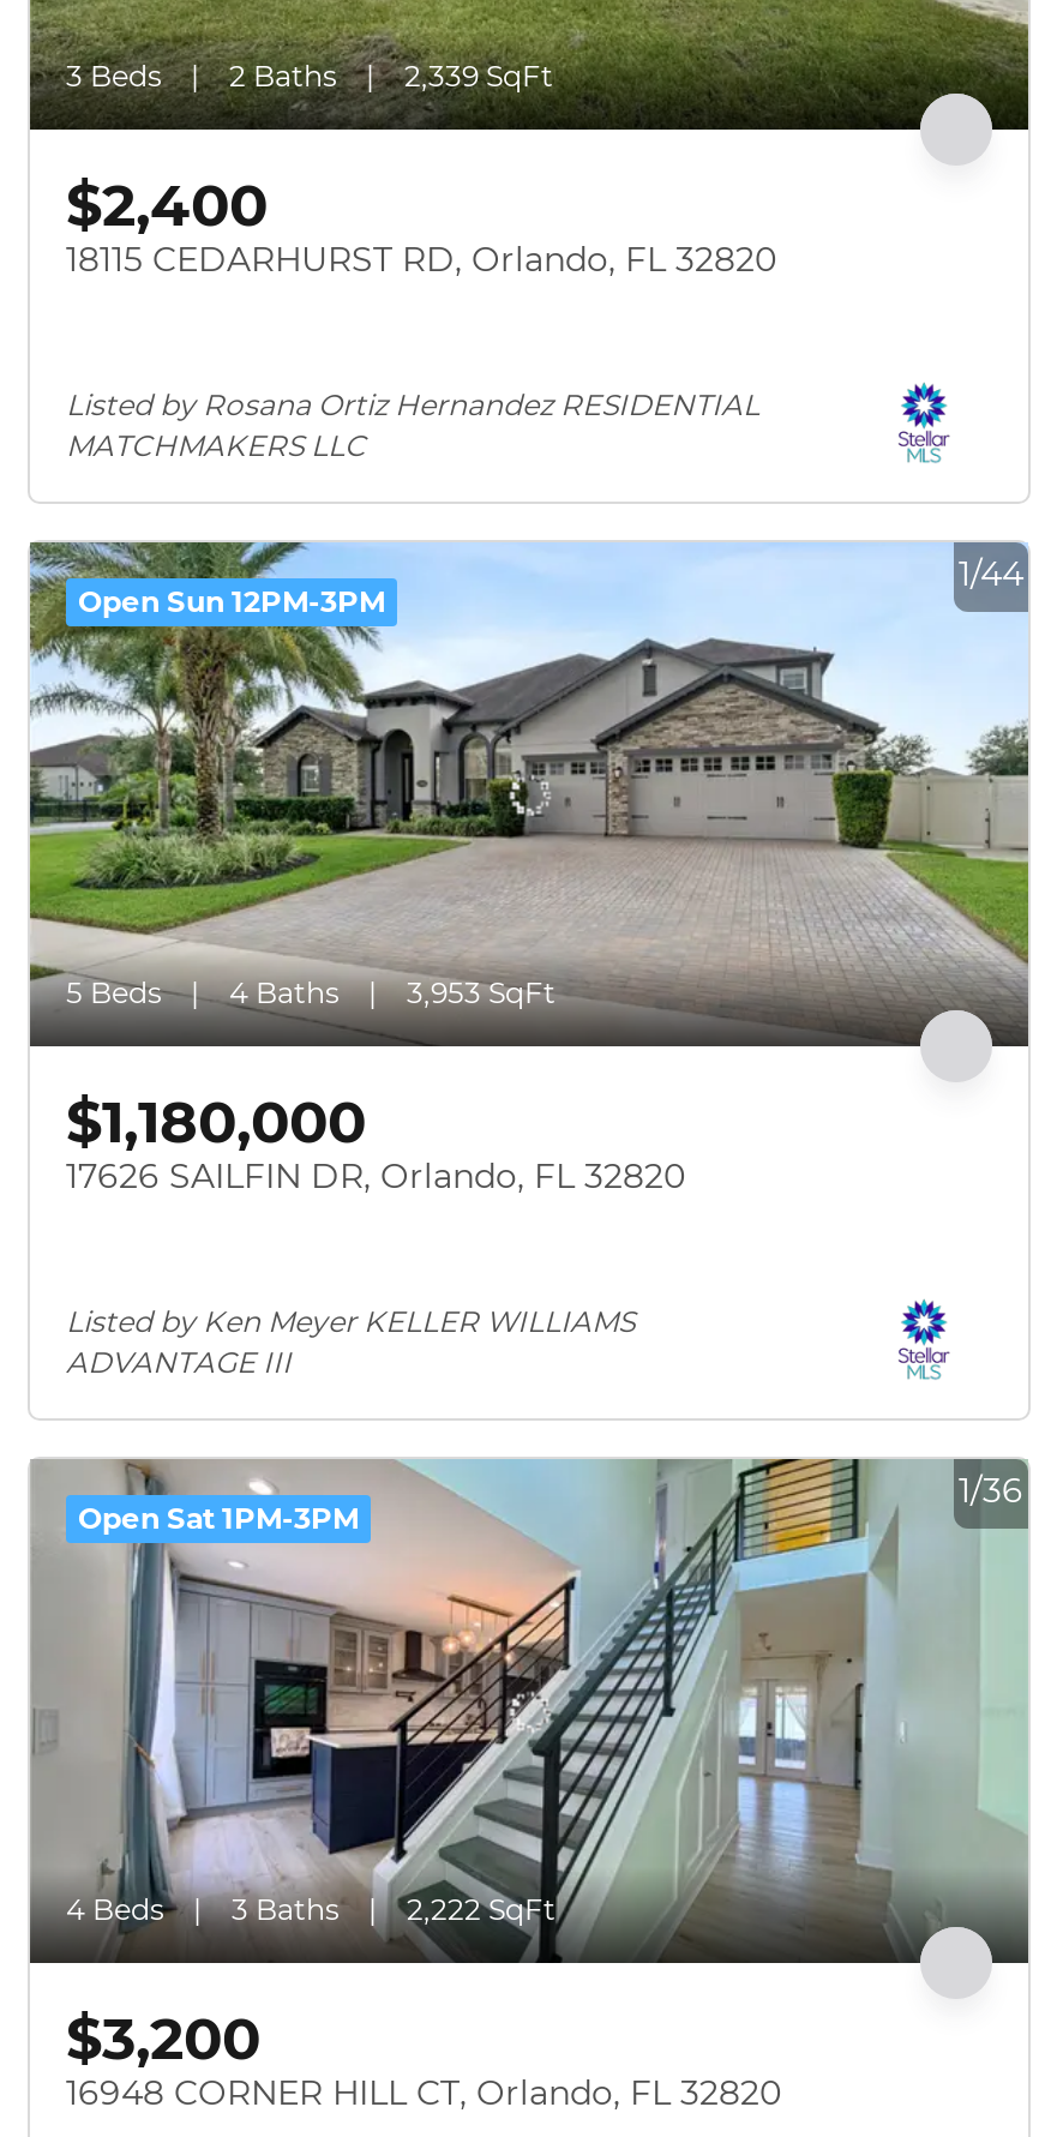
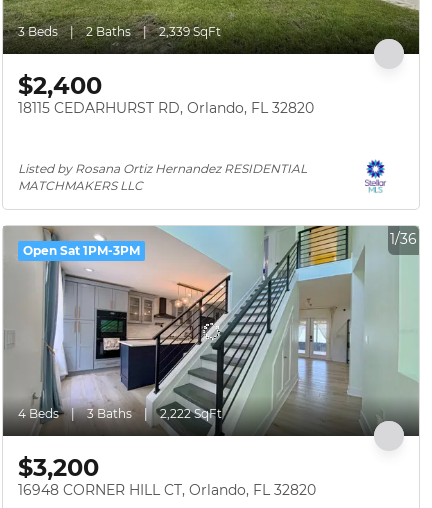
- [image]
- 5 Beds
- 4 Baths
- 3,953 SqFt

- 1/44
- Open Sun 12PM-3PM

- $1,180,000
- 17626 SAILFIN DR, Orlando, FL 32820
- Listed by Ken Meyer KELLER WILLIAMS
- ADVANTAGE III
